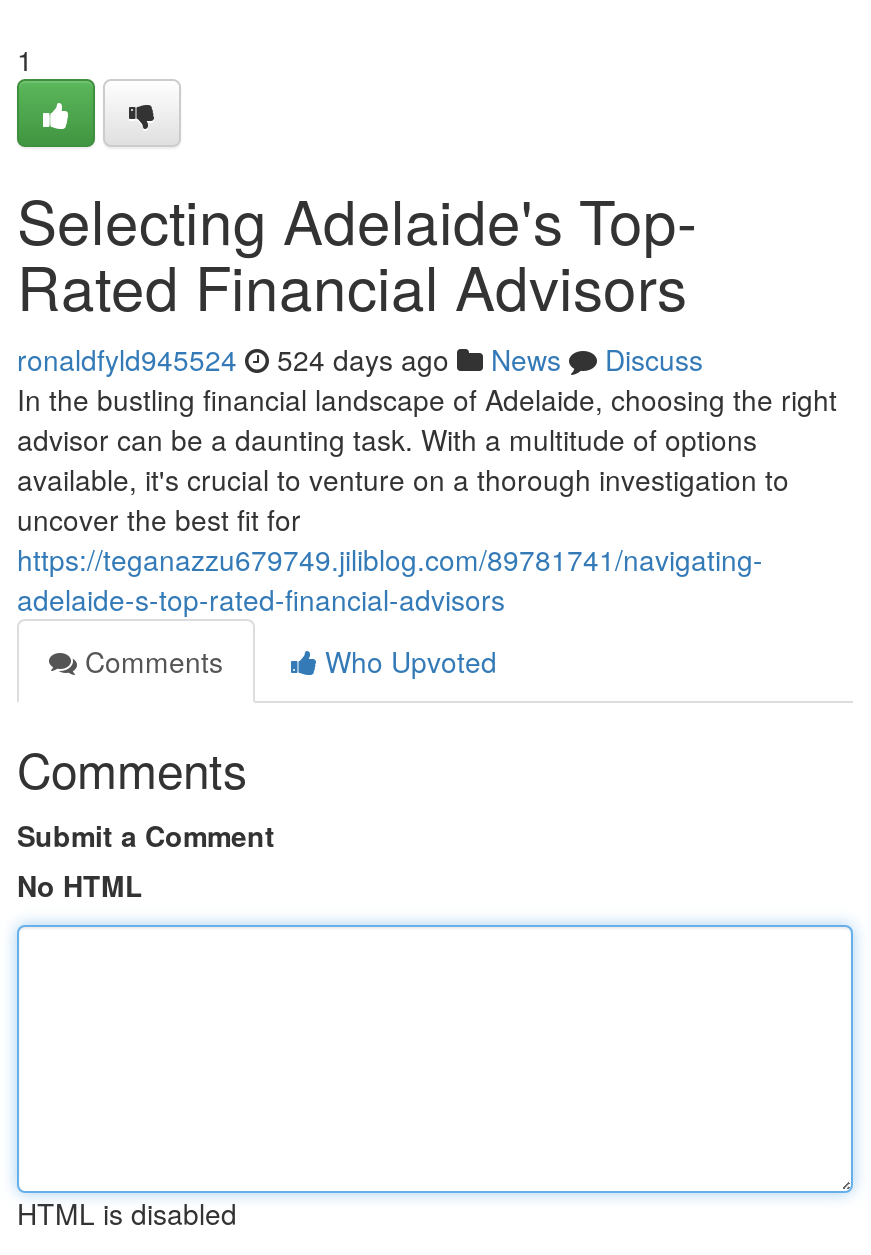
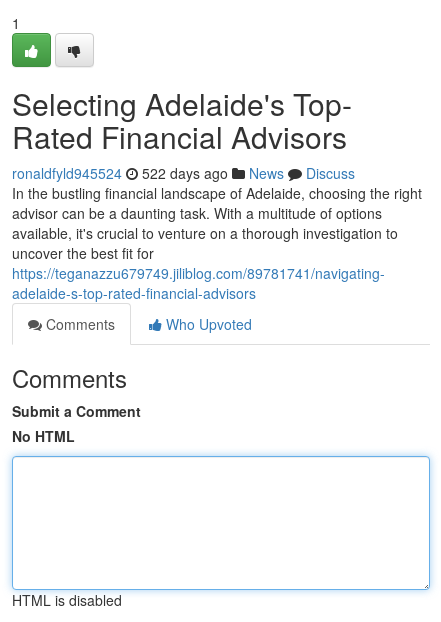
- ronaldfyld945524 524 days ago News Discuss
+ ronaldfyld945524 522 days ago News Discuss
